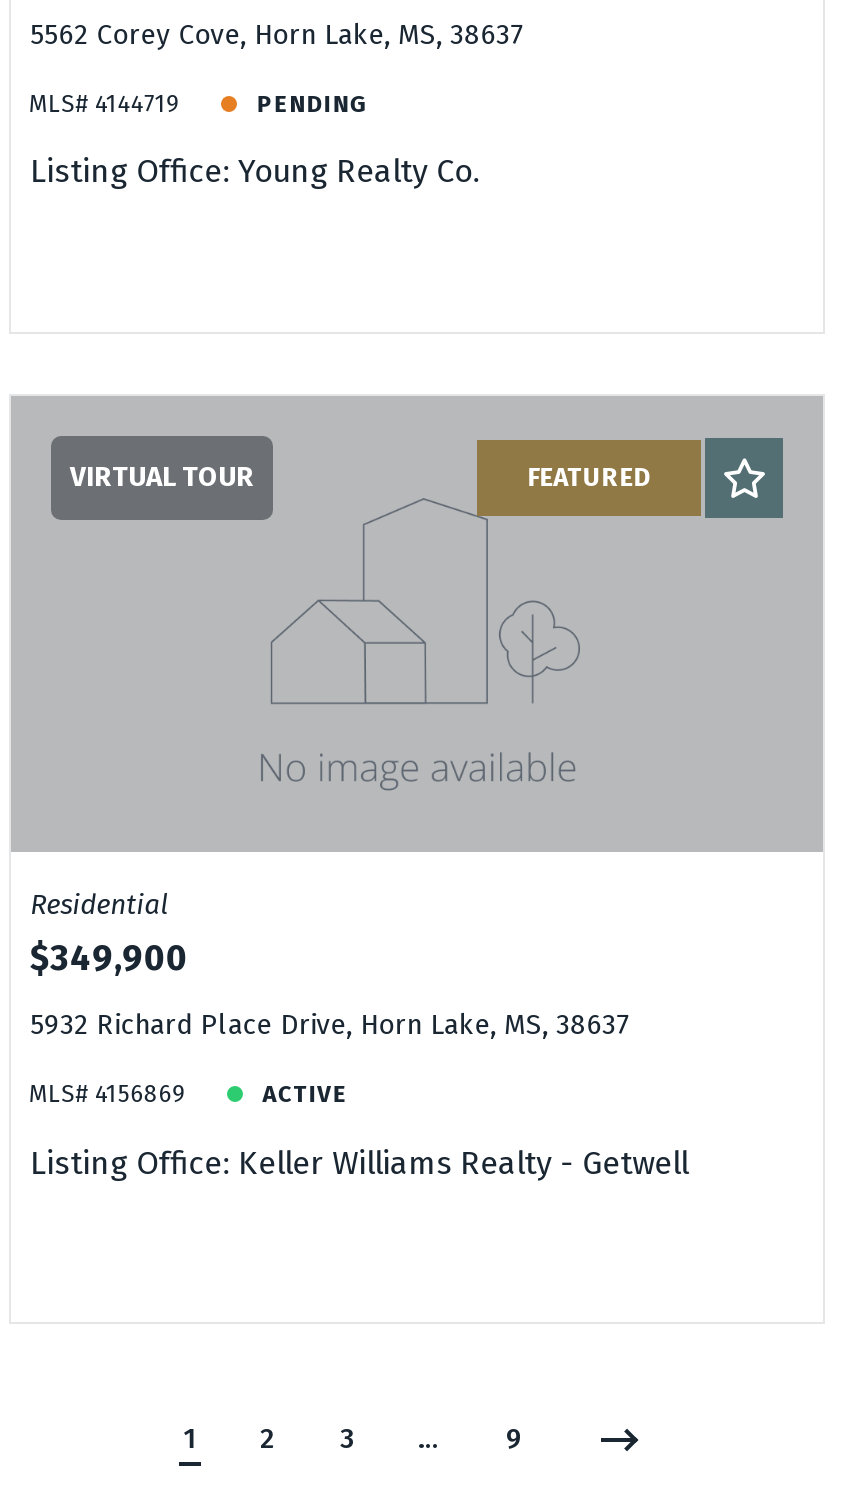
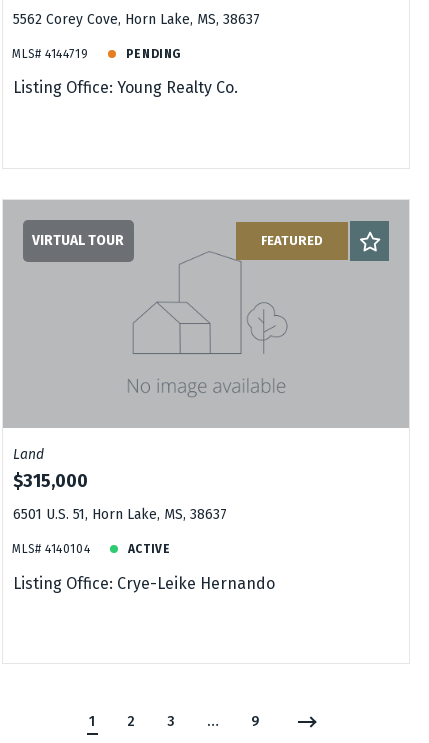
- Residential
- $349,900
+ Land
+ $315,000

- 5932 Richard Place Drive, Horn Lake, MS, 38637
+ 6501 U.S. 51, Horn Lake, MS, 38637

- MLS# 4156869
+ MLS# 4140104

- Listing Office: Keller Williams Realty - Getwell
+ Listing Office: Crye-Leike Hernando
